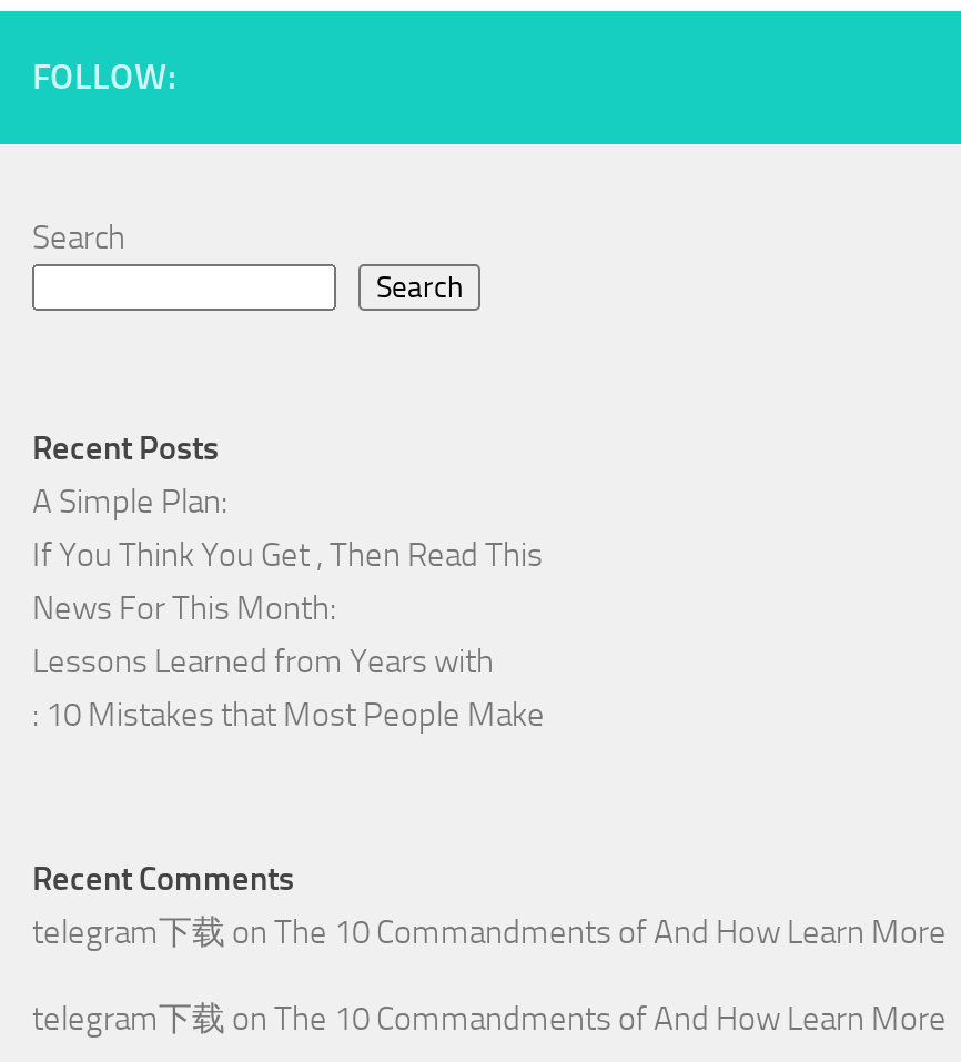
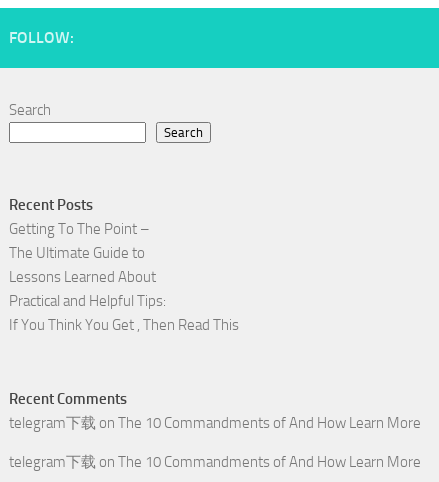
- A Simple Plan:
+ Getting To The Point –
+ The Ultimate Guide to
+ Lessons Learned About
+ Practical and Helpful Tips:

moved down: If You Think You Get , Then Read This

- News For This Month:
- Lessons Learned from Years with
- : 10 Mistakes that Most People Make
